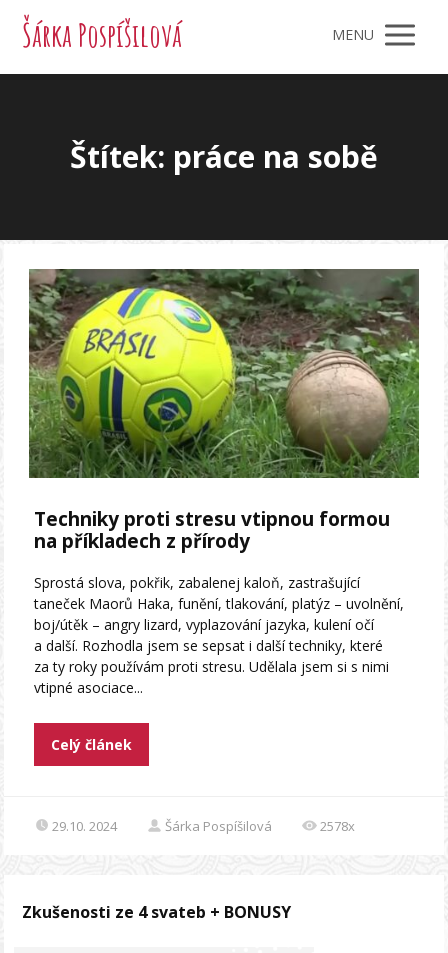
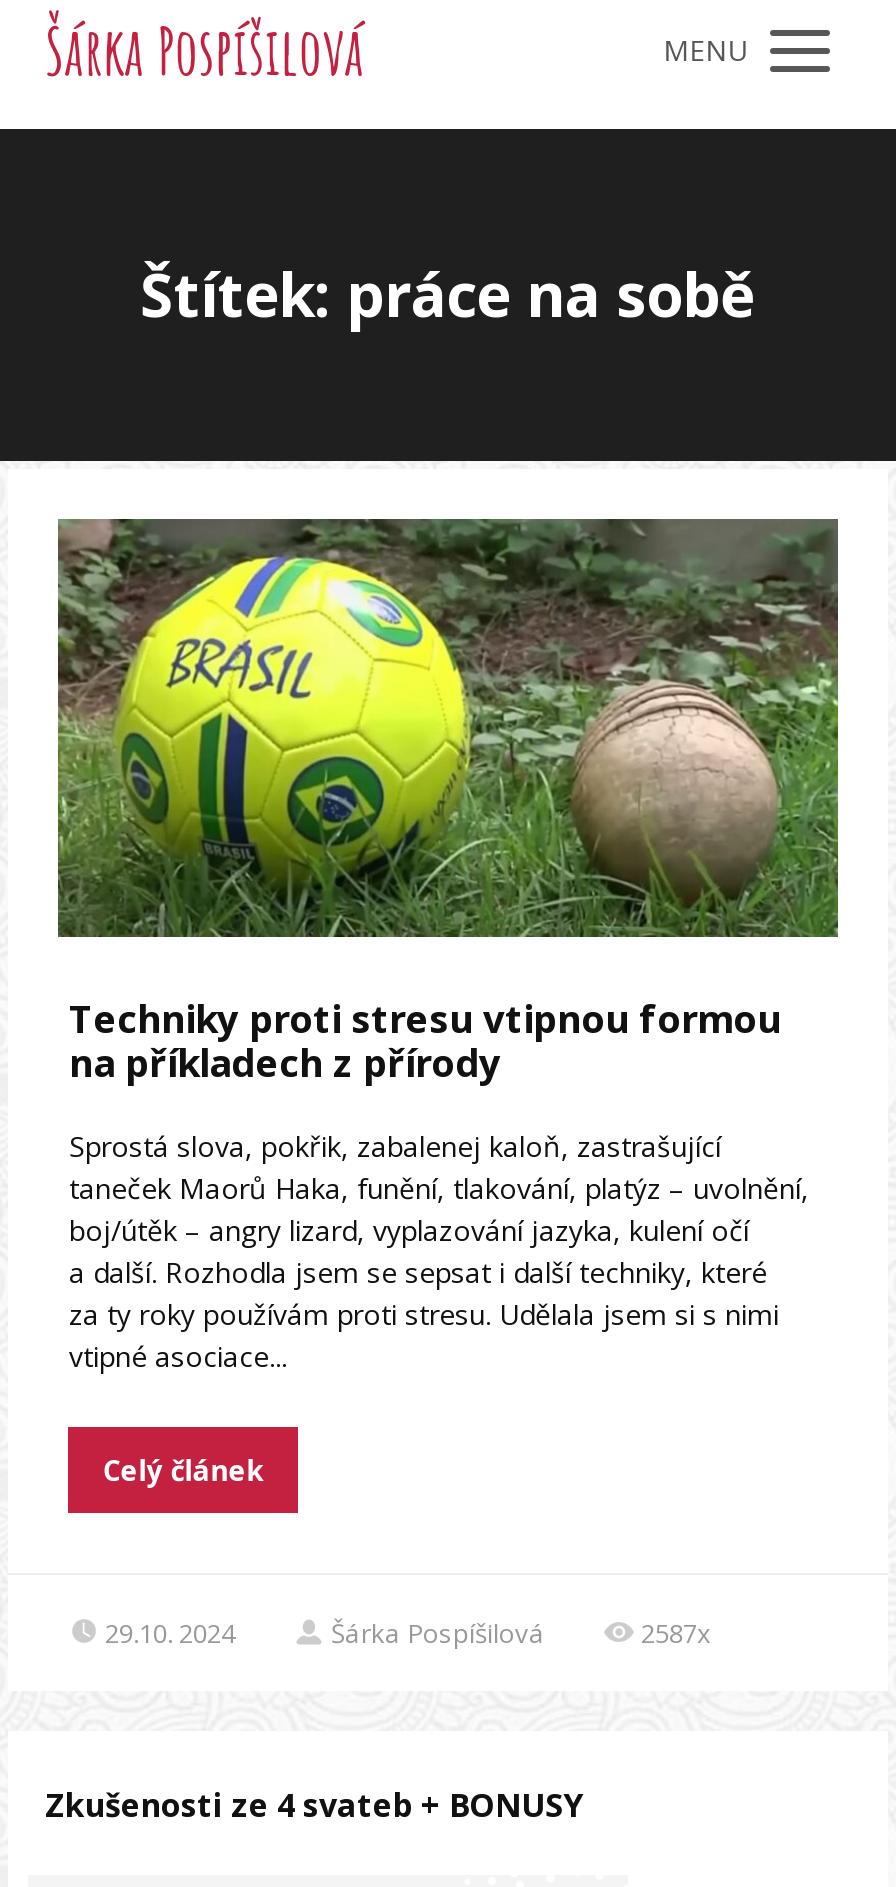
- 2578x
+ 2587x
